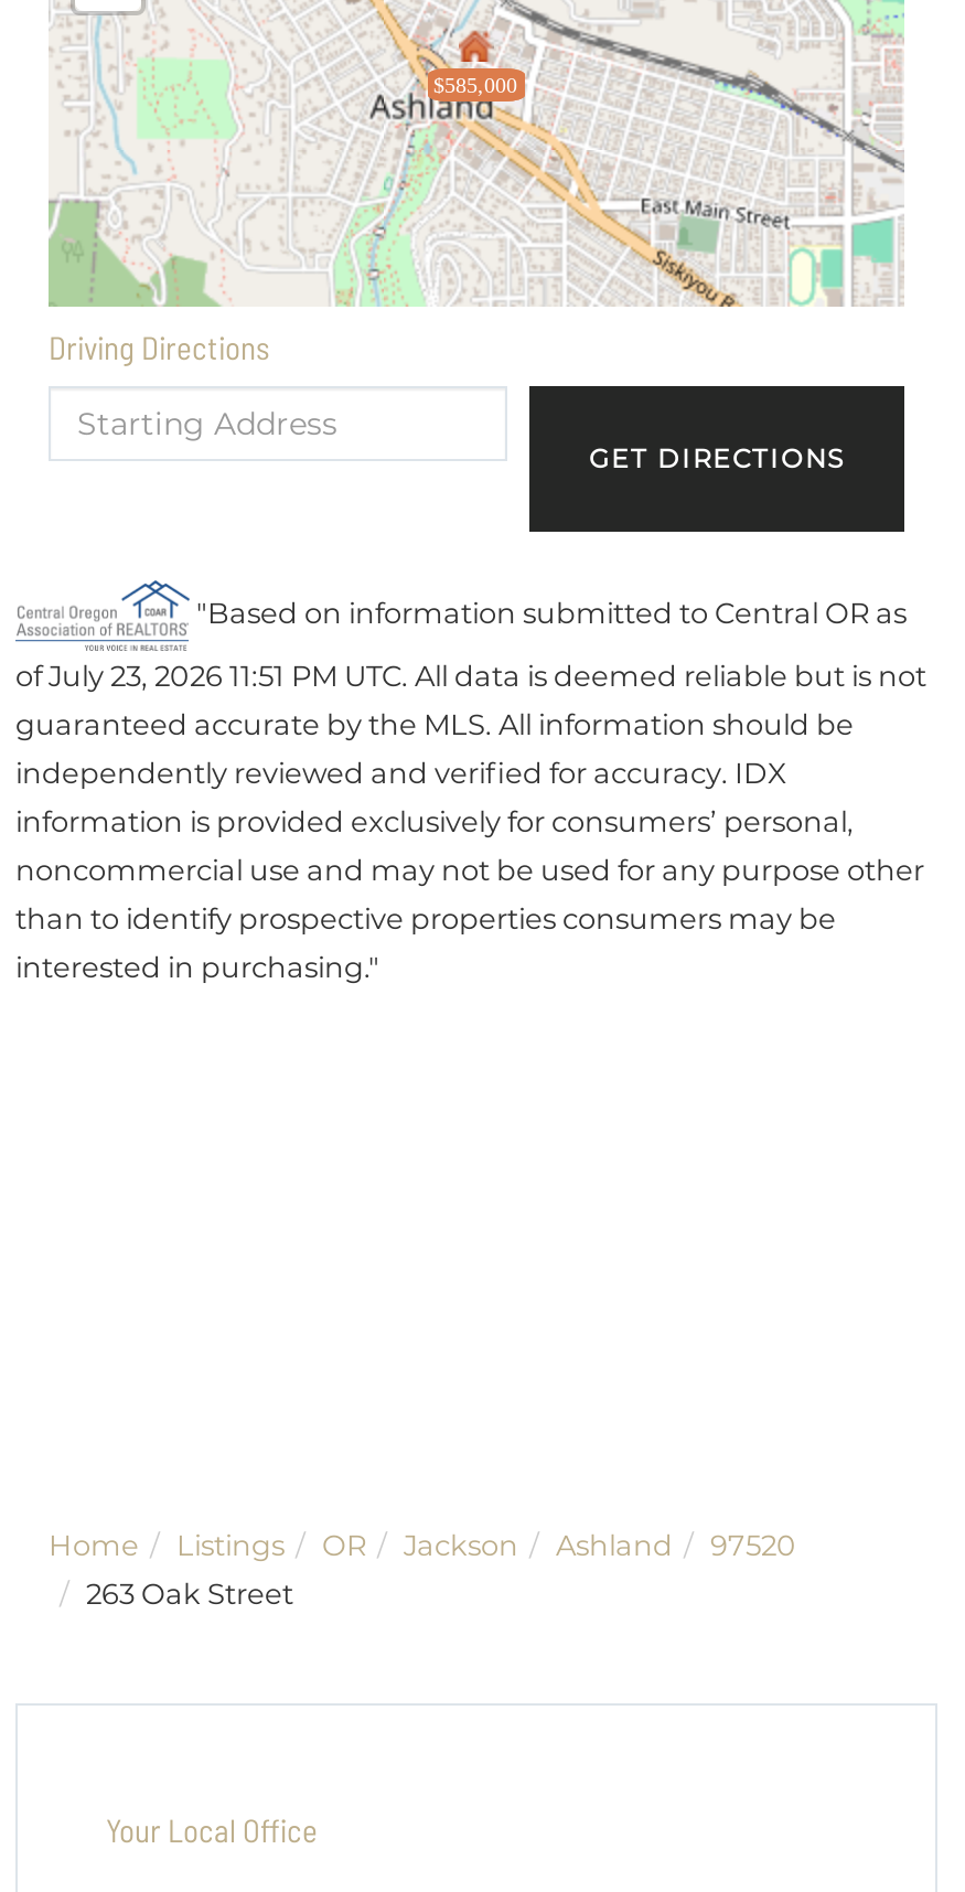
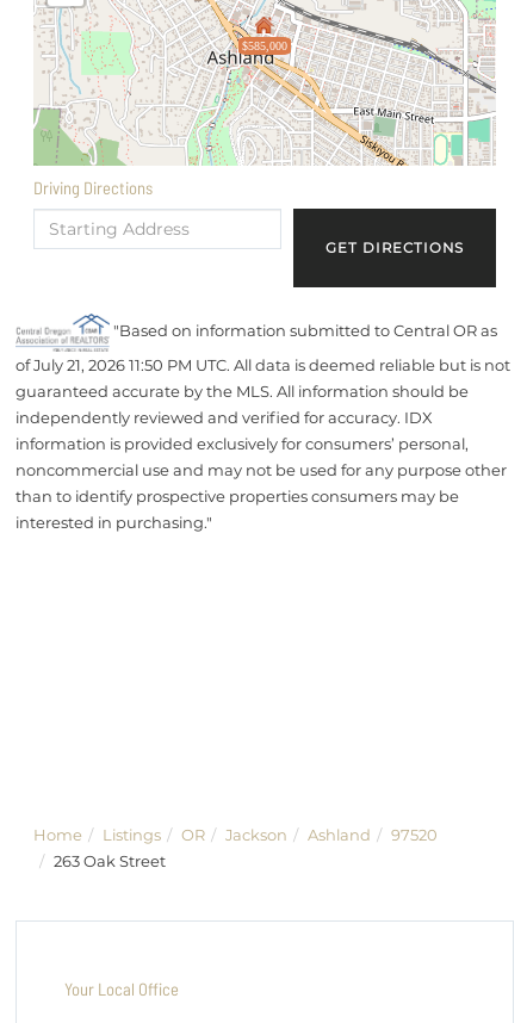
- of July 23, 2026 11:51 PM UTC. All data is deemed reliable but is not
+ of July 21, 2026 11:50 PM UTC. All data is deemed reliable but is not
